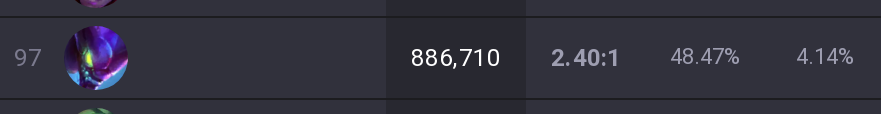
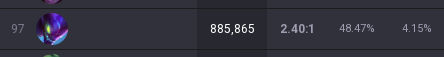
- 886,710 2.40:1 48.47%
+ 885,865 2.40:1 48.47%

- 4.14%
+ 4.15%
